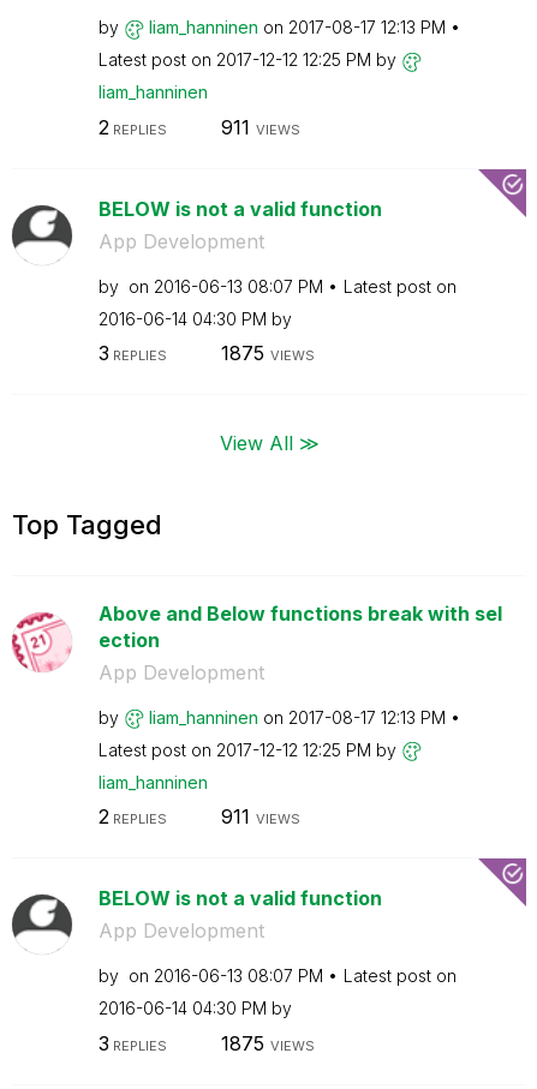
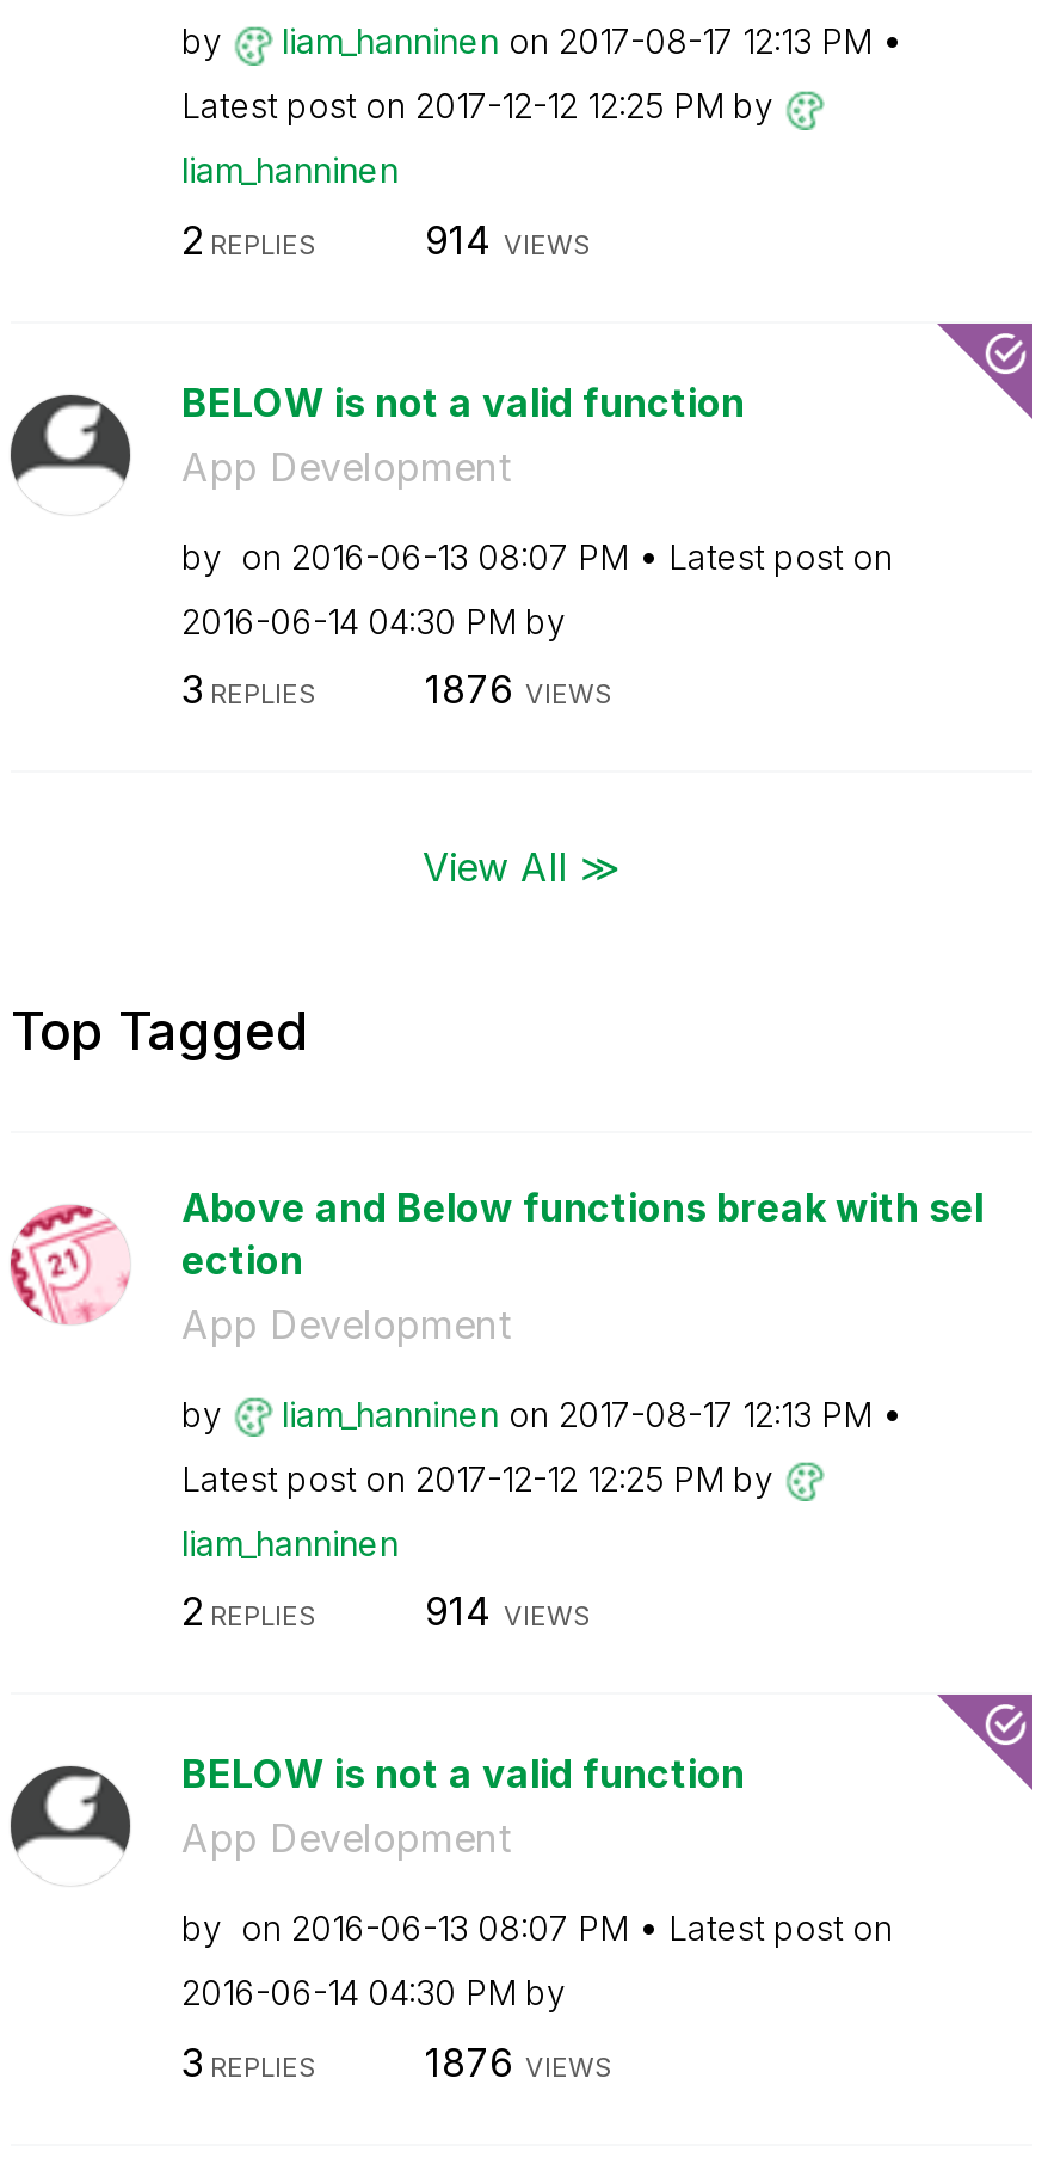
- 911 VIEWS
+ 914 VIEWS

- 1875 VIEWS
+ 1876 VIEWS

- 911 VIEWS
+ 914 VIEWS

- 1875 VIEWS
+ 1876 VIEWS
